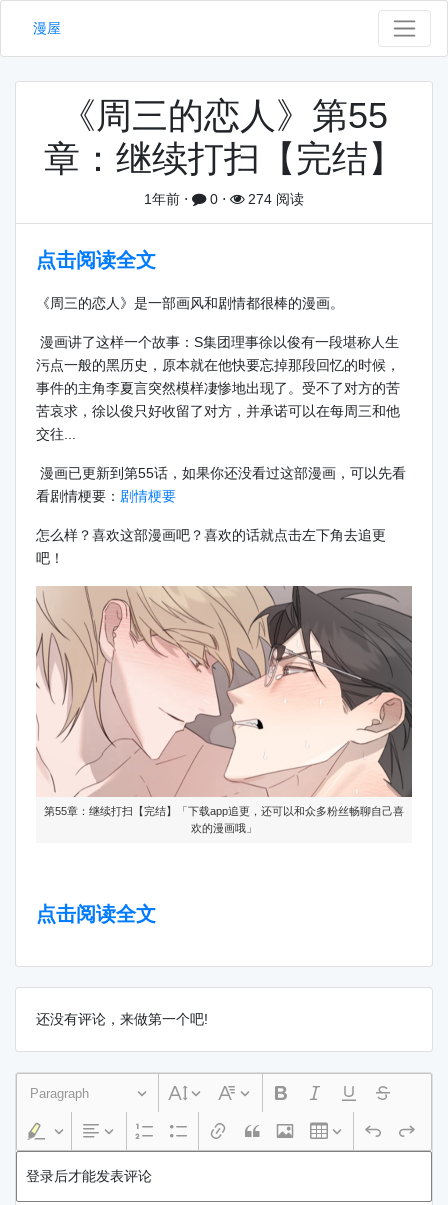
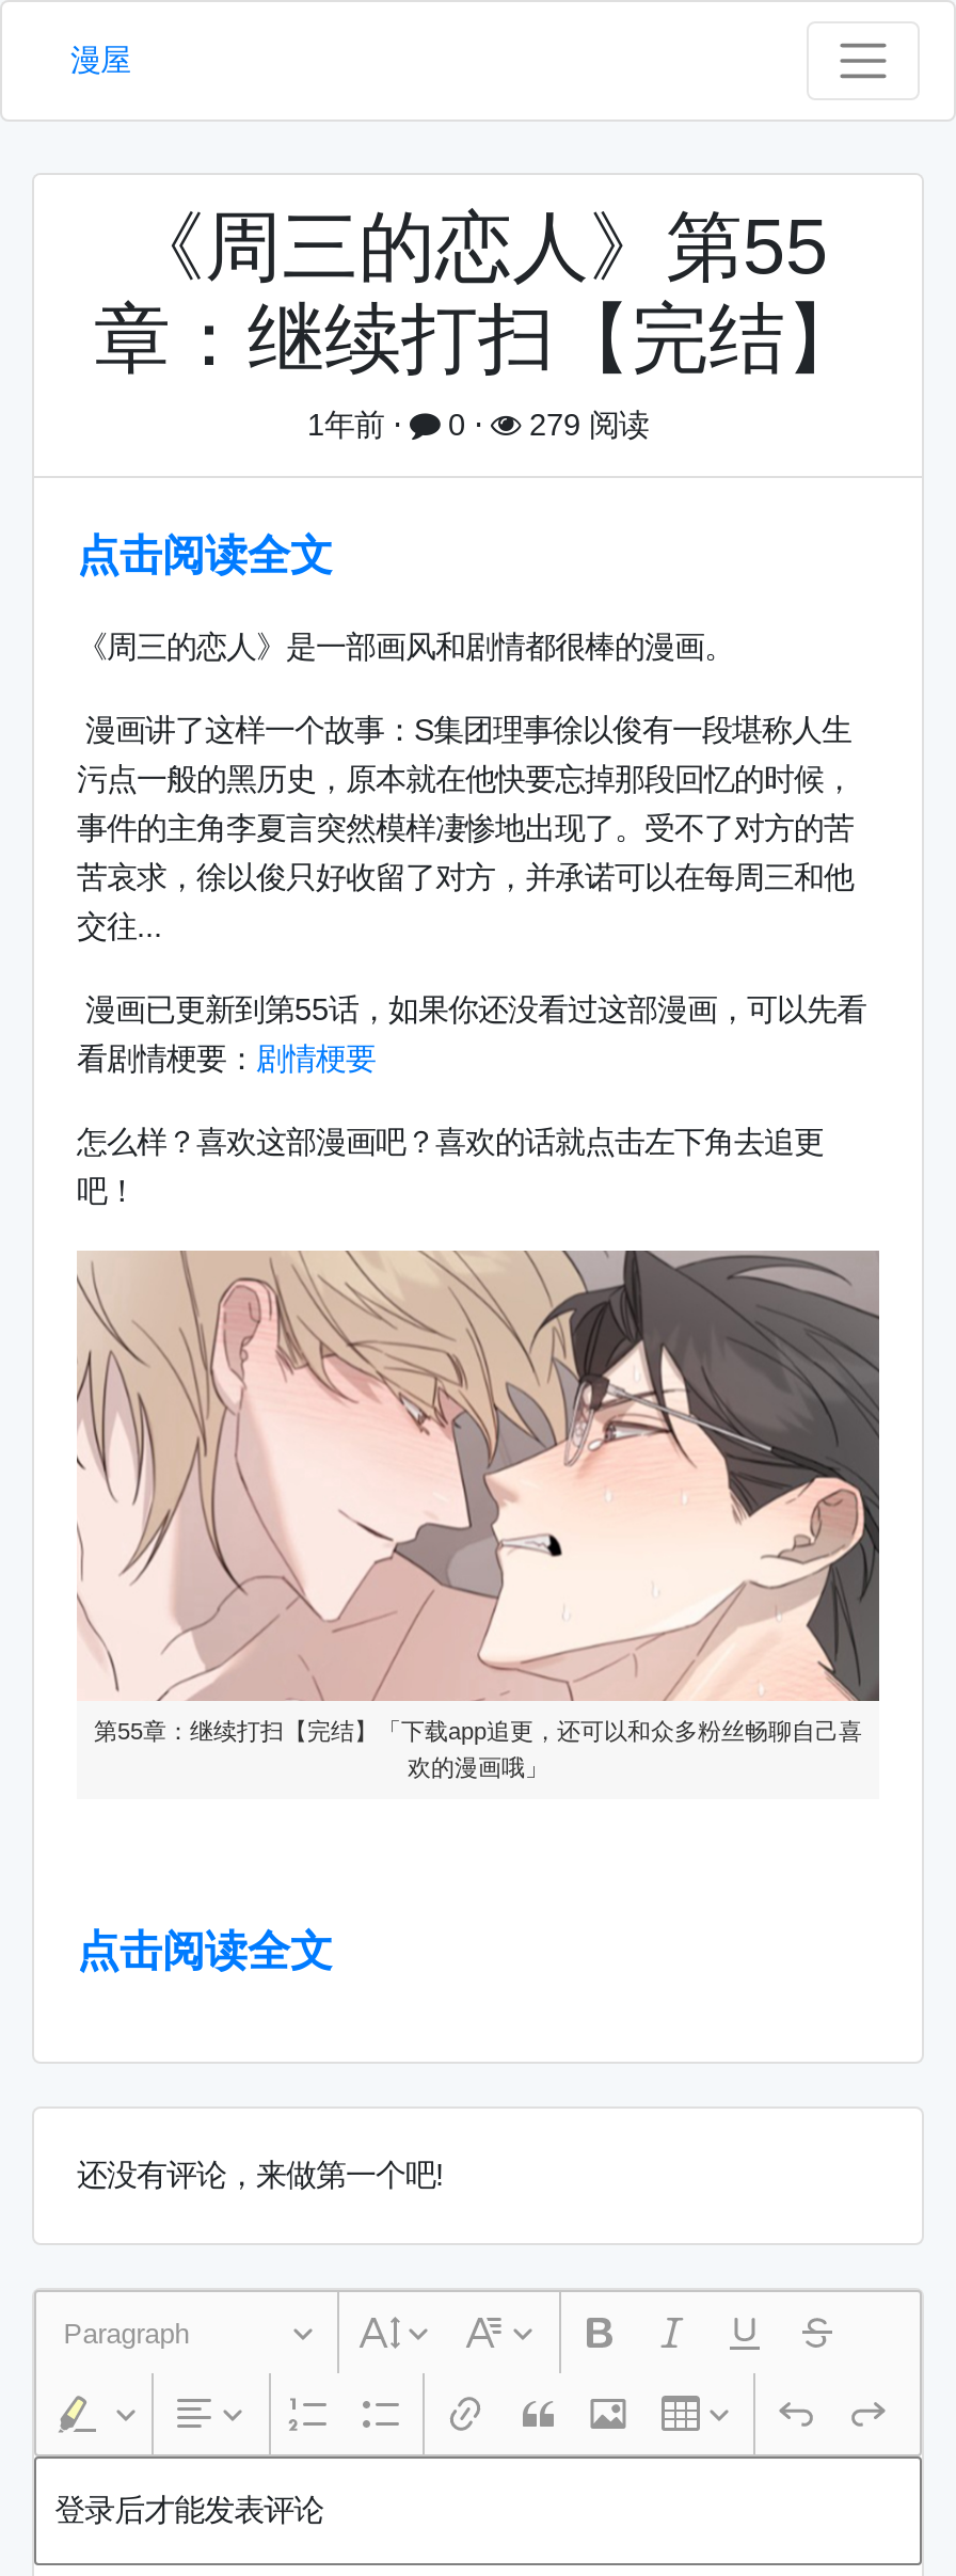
- 274 阅读
+ 279 阅读
